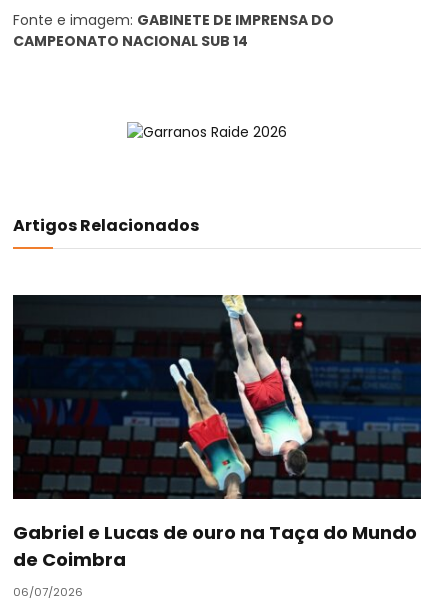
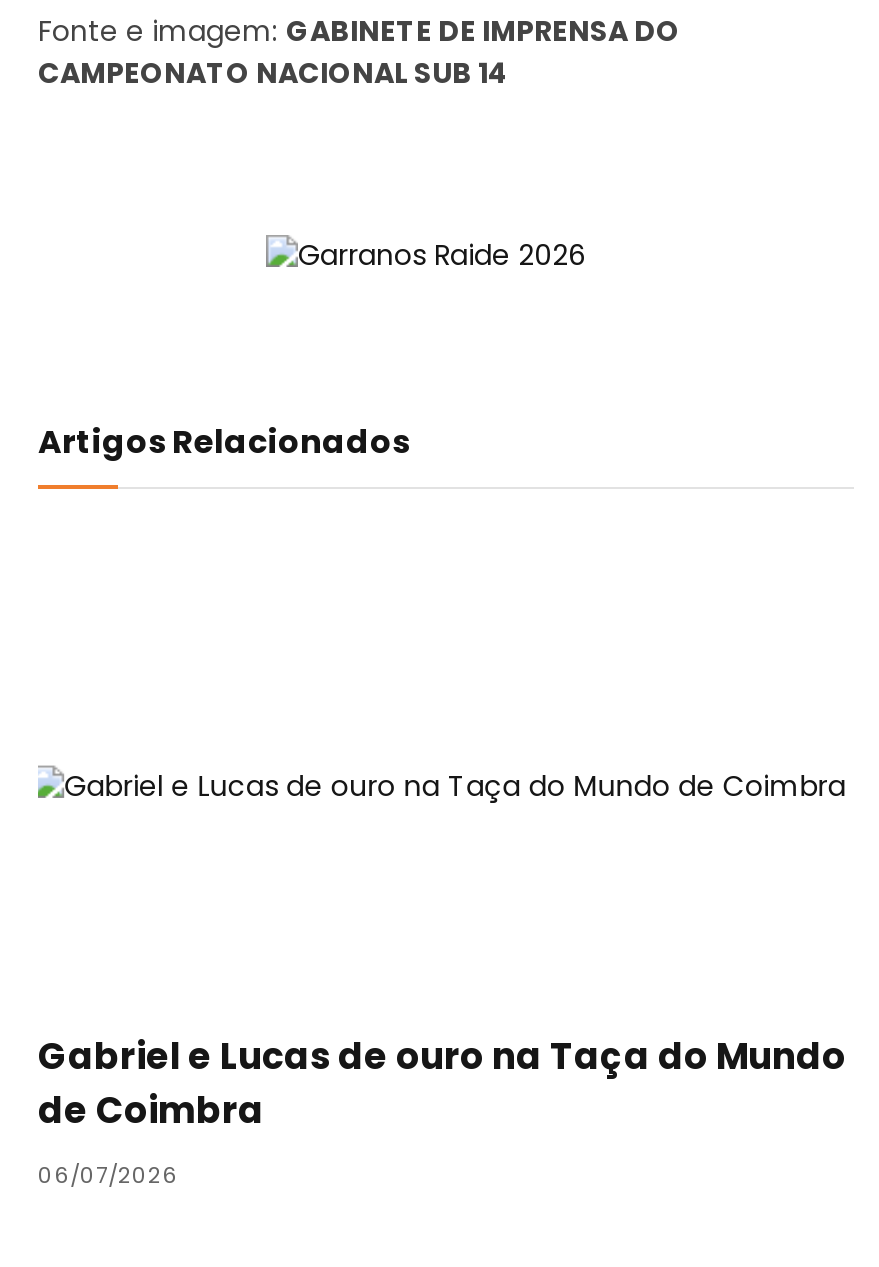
- [image]
